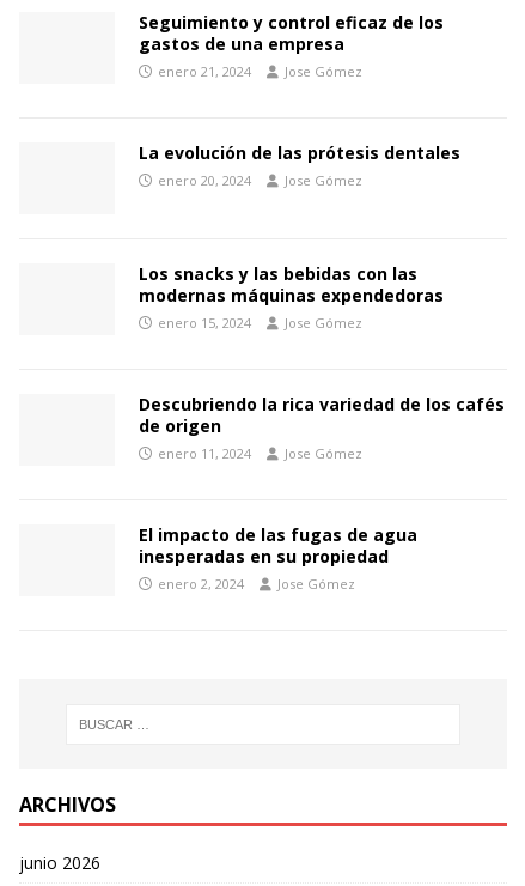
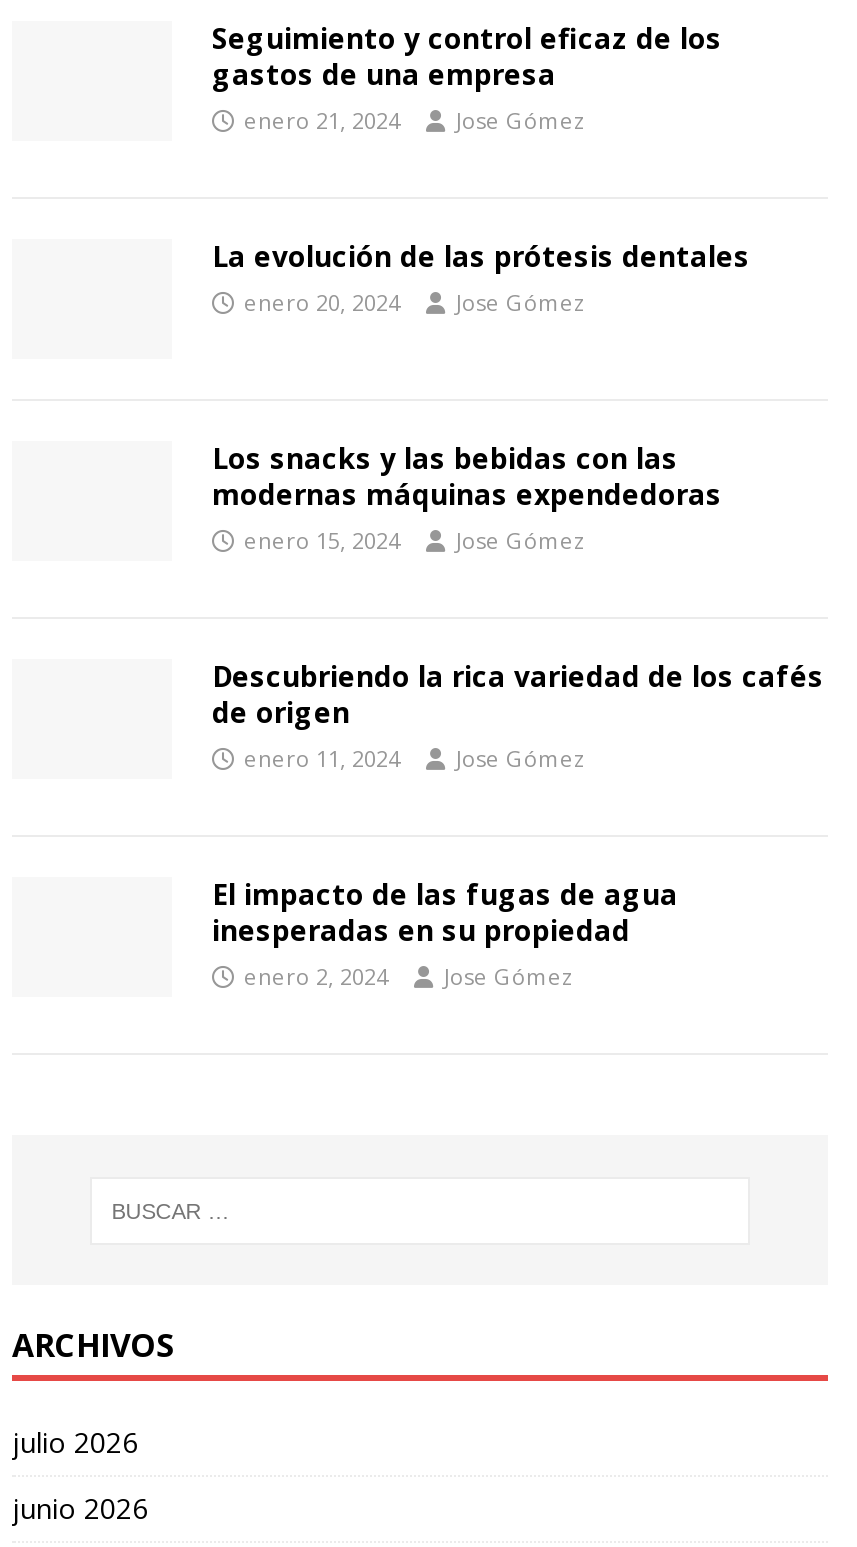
+ julio 2026
